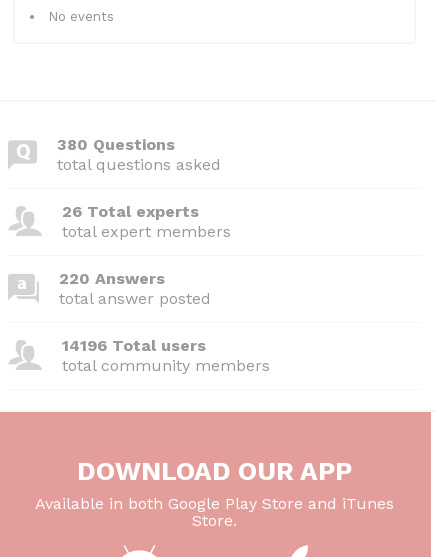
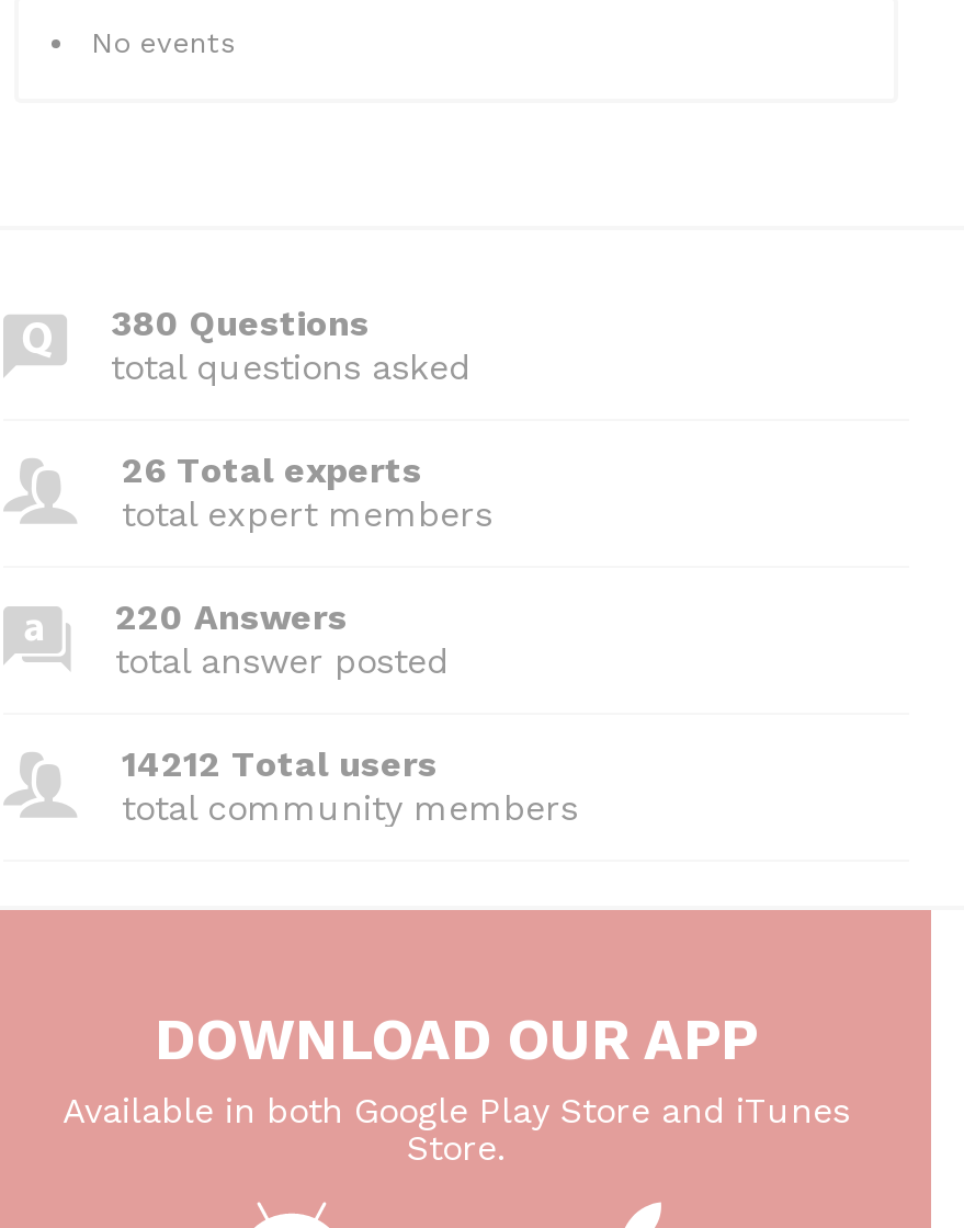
- 14196 Total users
+ 14212 Total users
